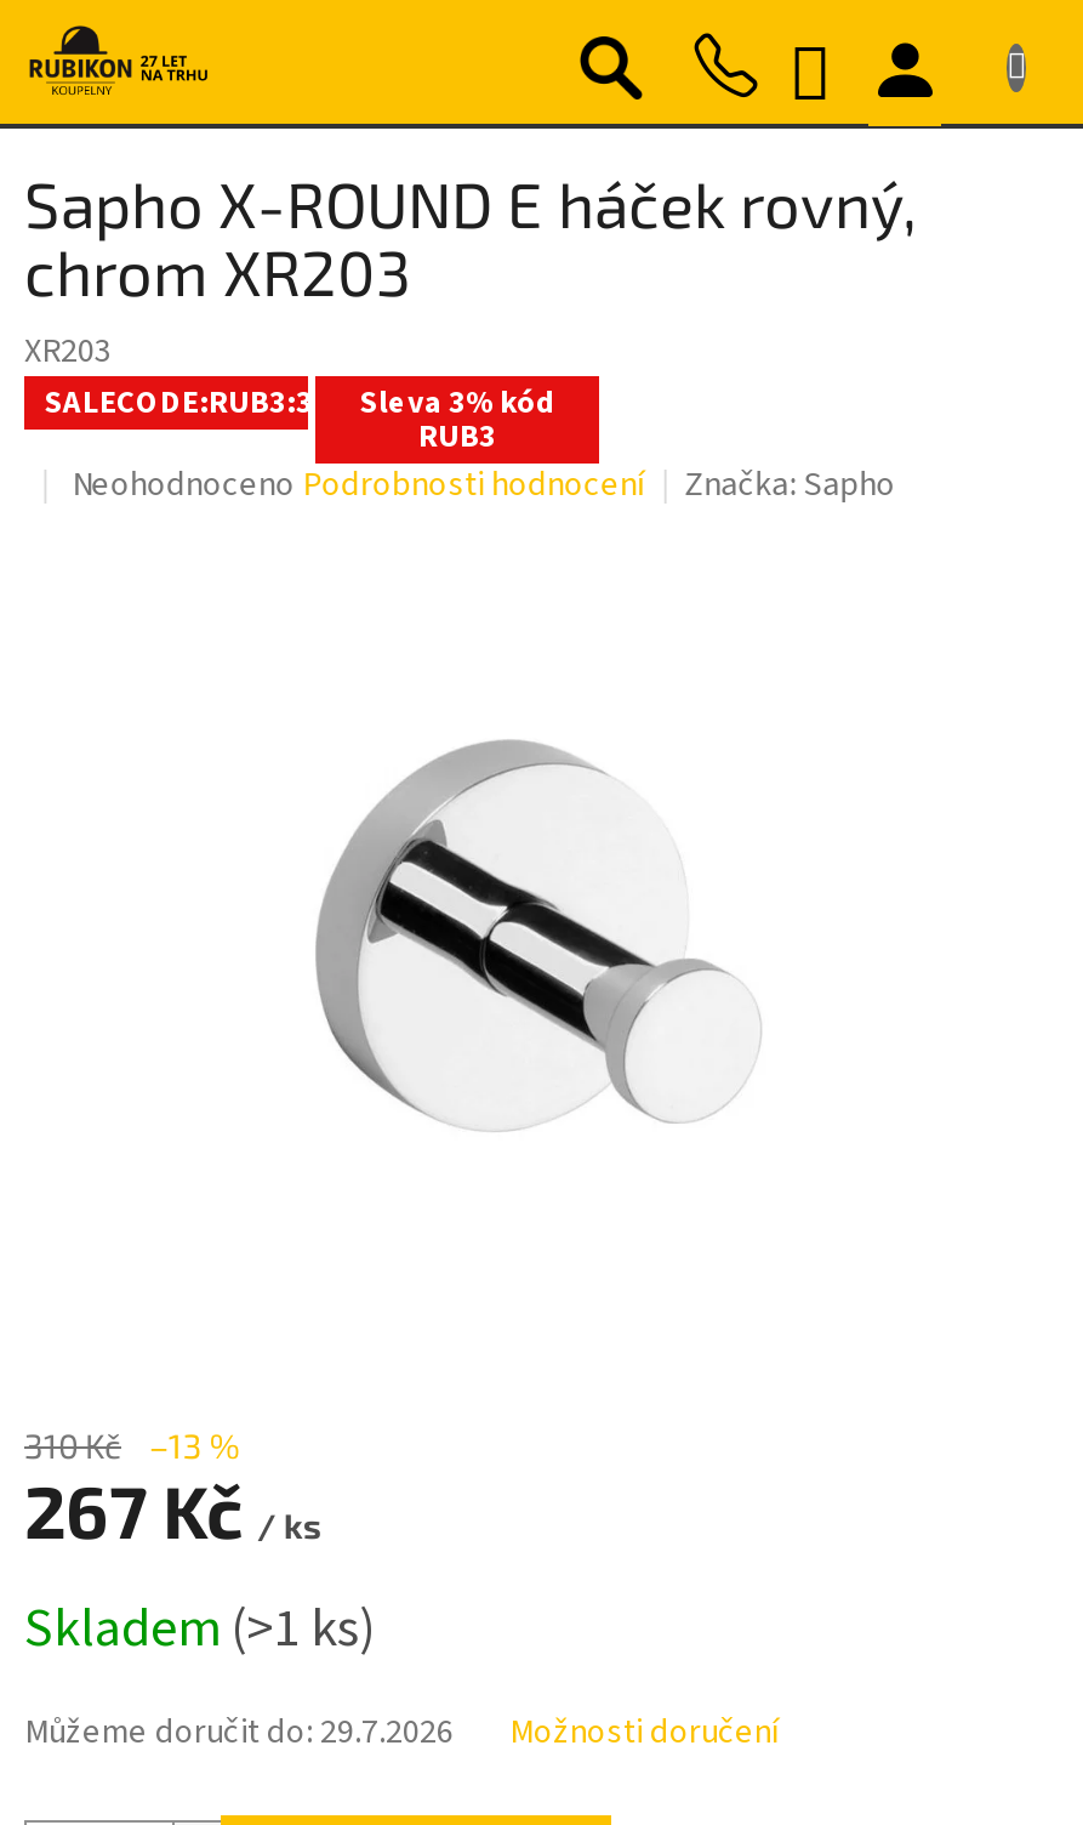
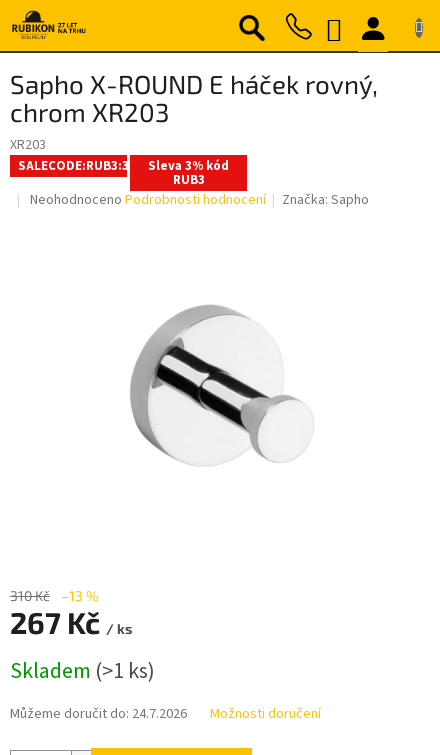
- Můžeme doručit do: 29.7.2026
+ Můžeme doručit do: 24.7.2026
